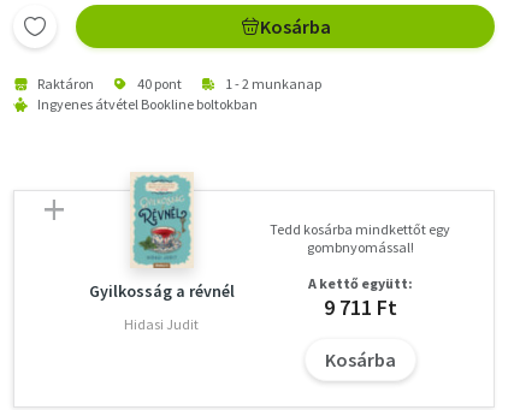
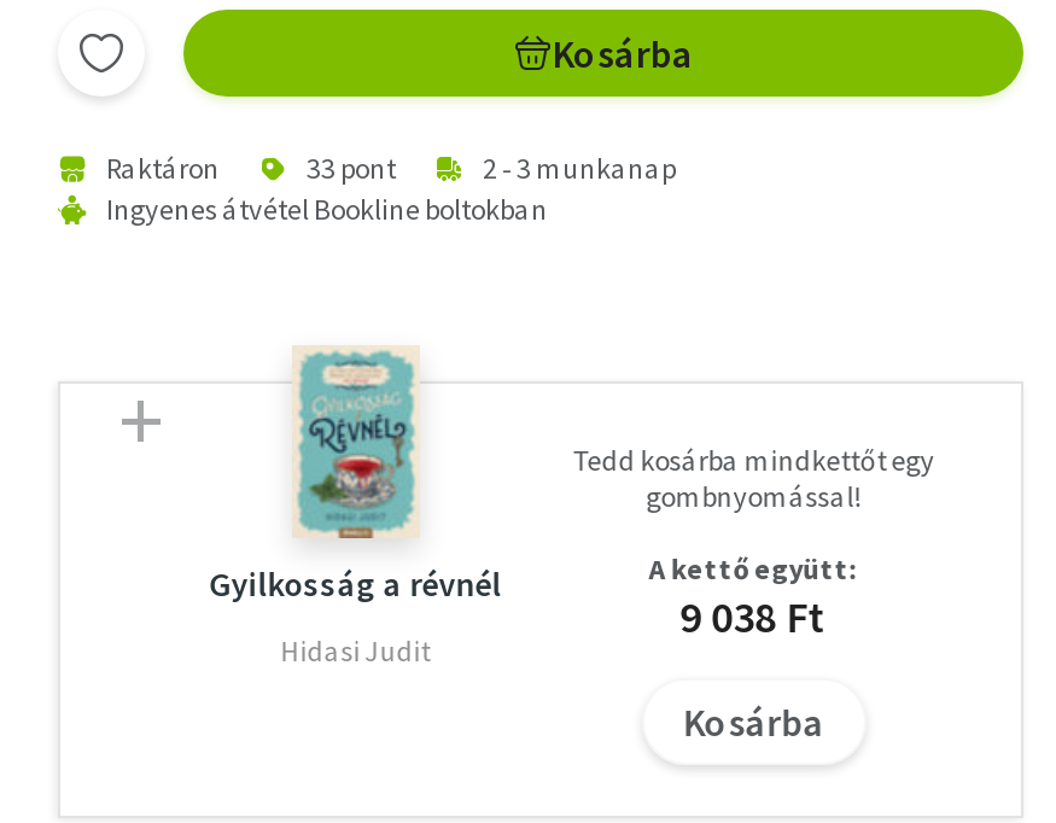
- 40 pont
+ 33 pont

- 1 - 2 munkanap
+ 2 - 3 munkanap

- 9 711 Ft
+ 9 038 Ft
